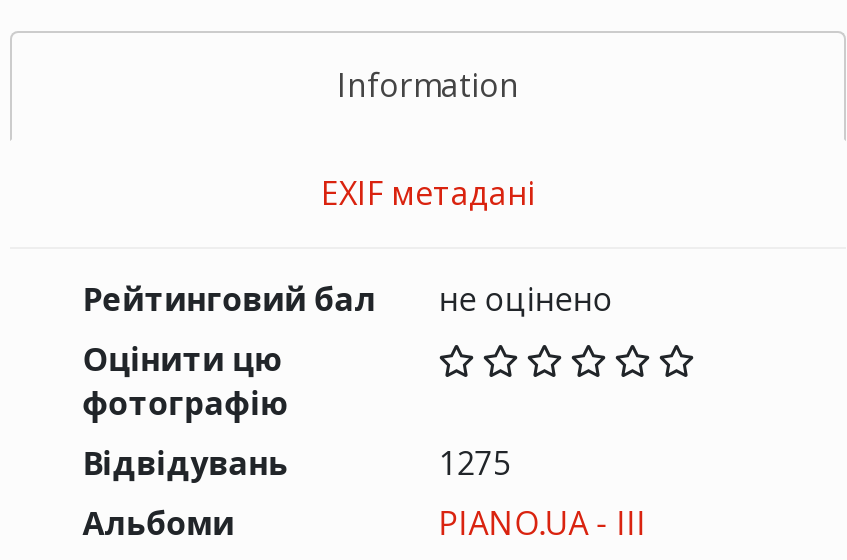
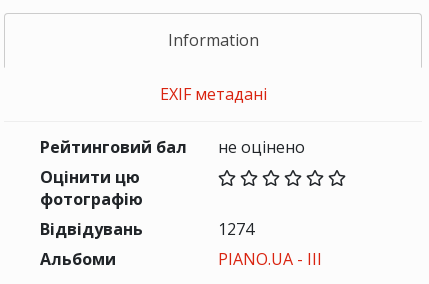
- 1275
+ 1274
